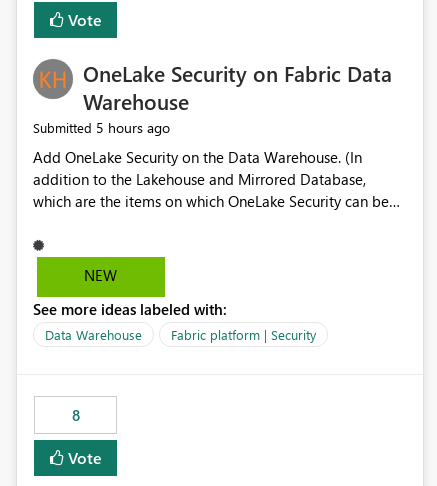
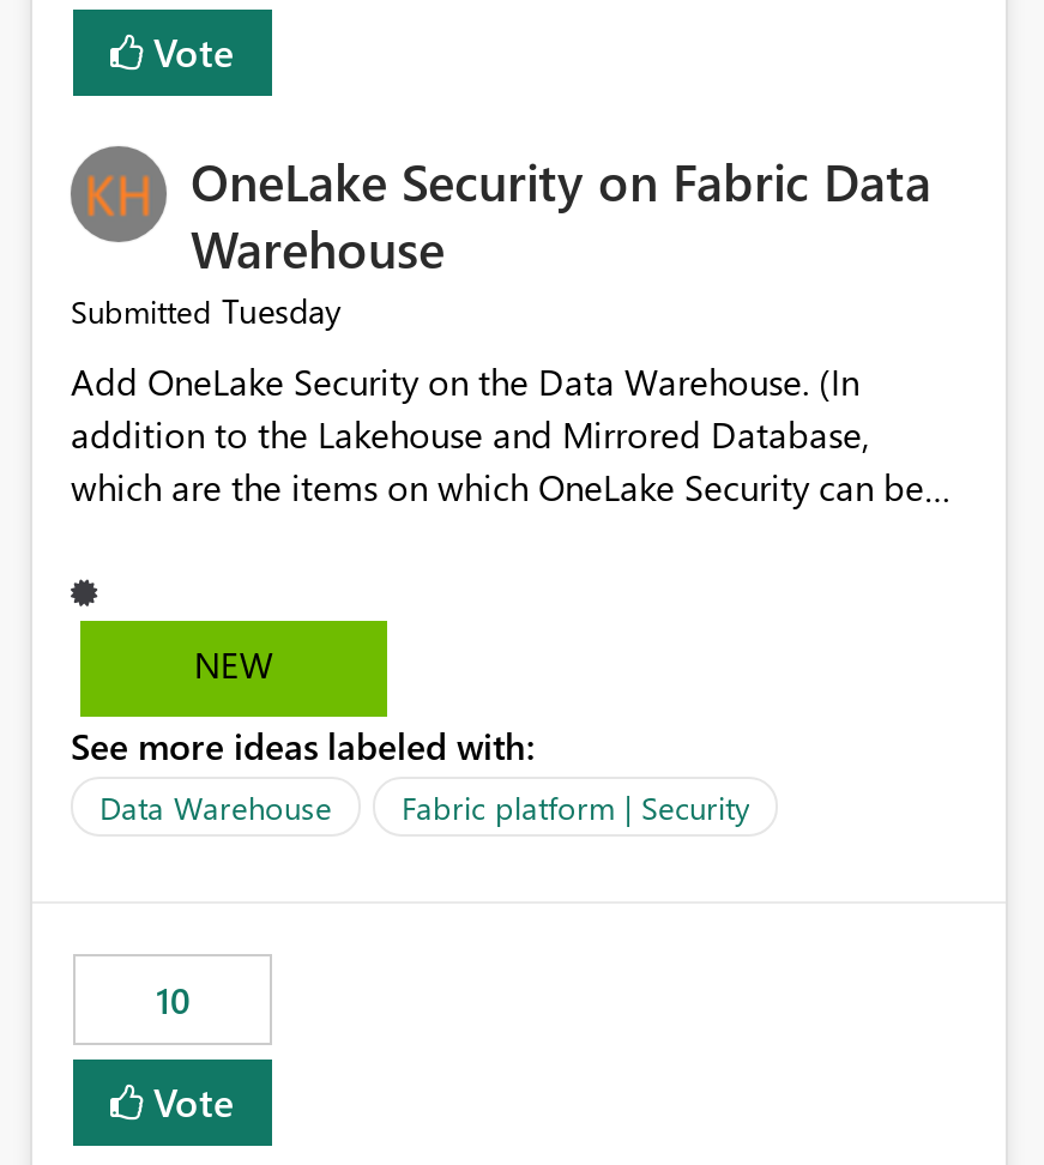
- Submitted 5 hours ago
+ Submitted Tuesday

- 8
+ 10
